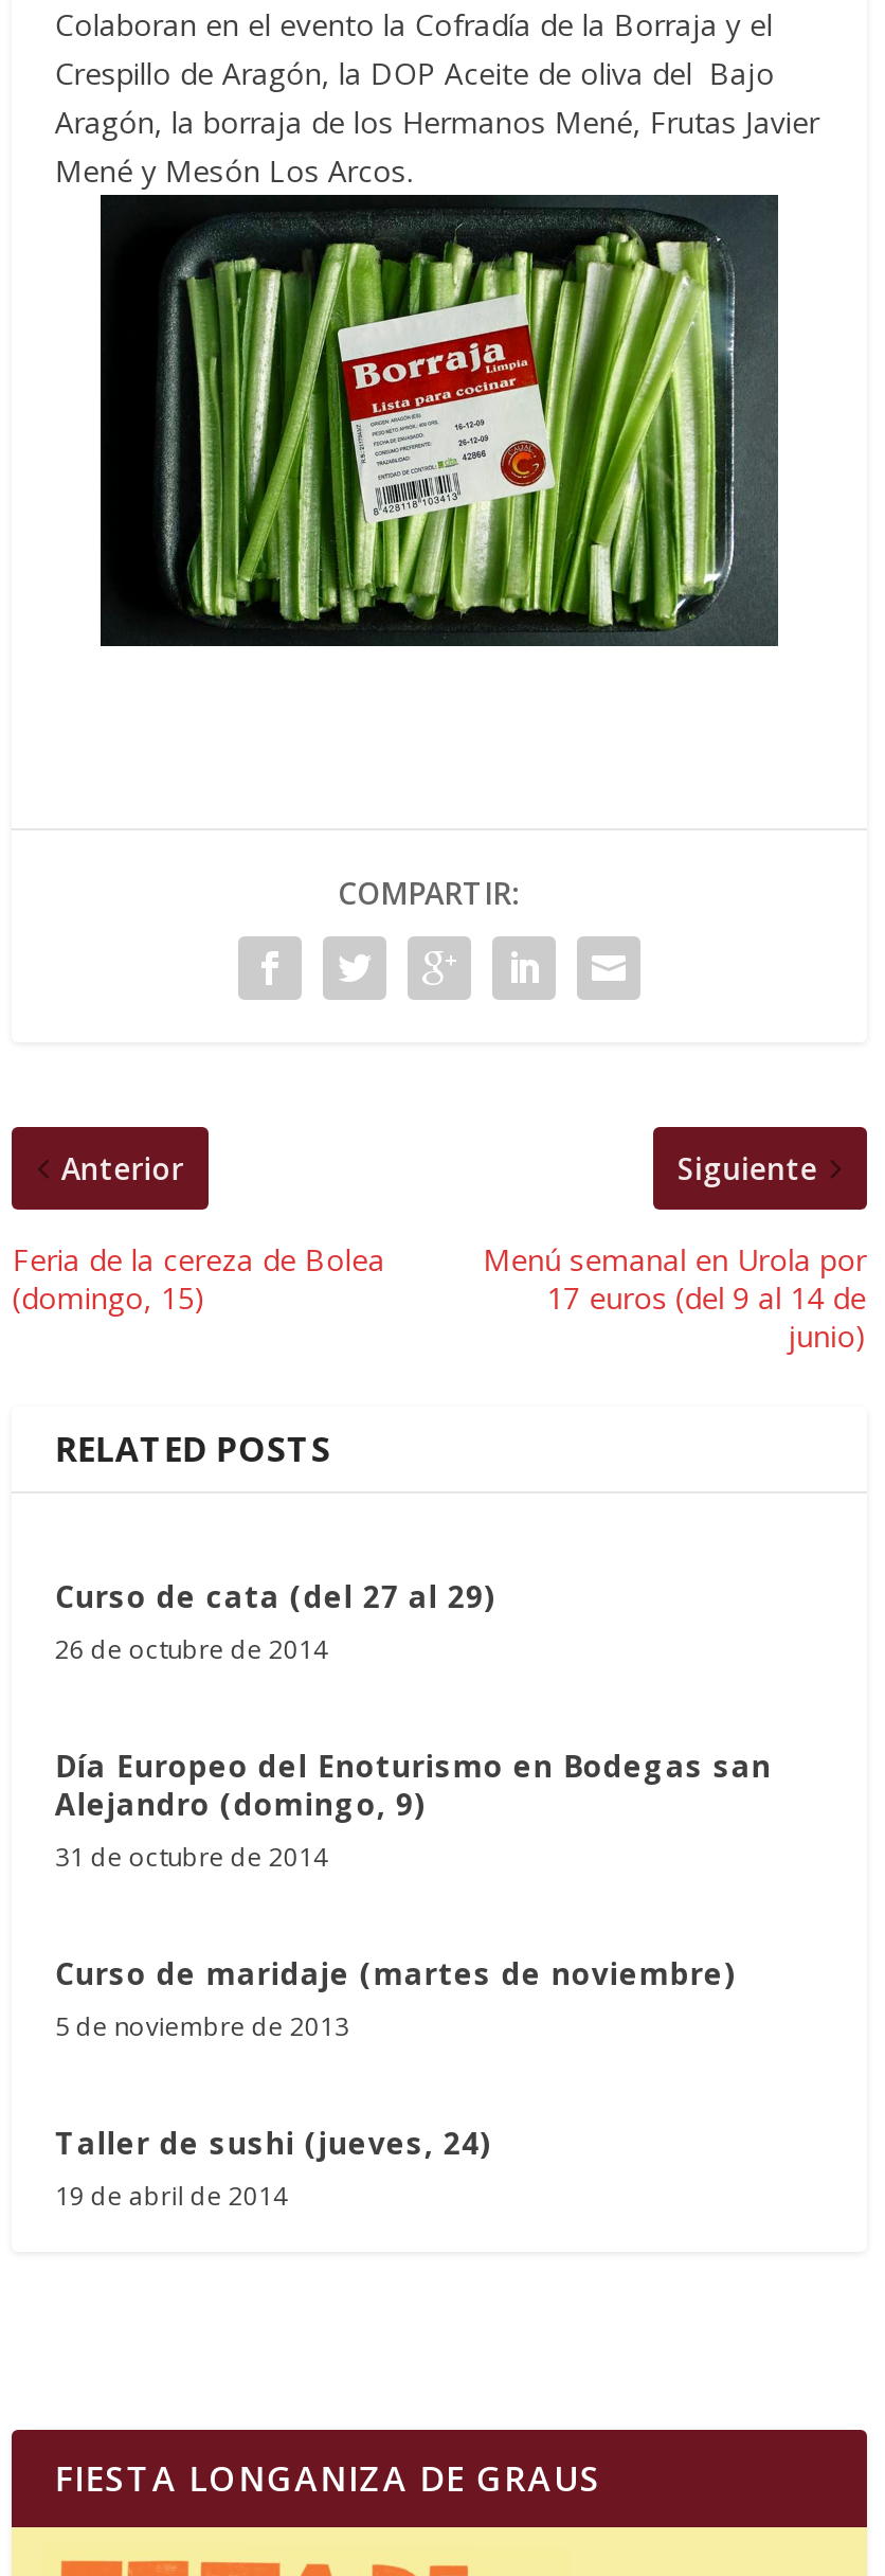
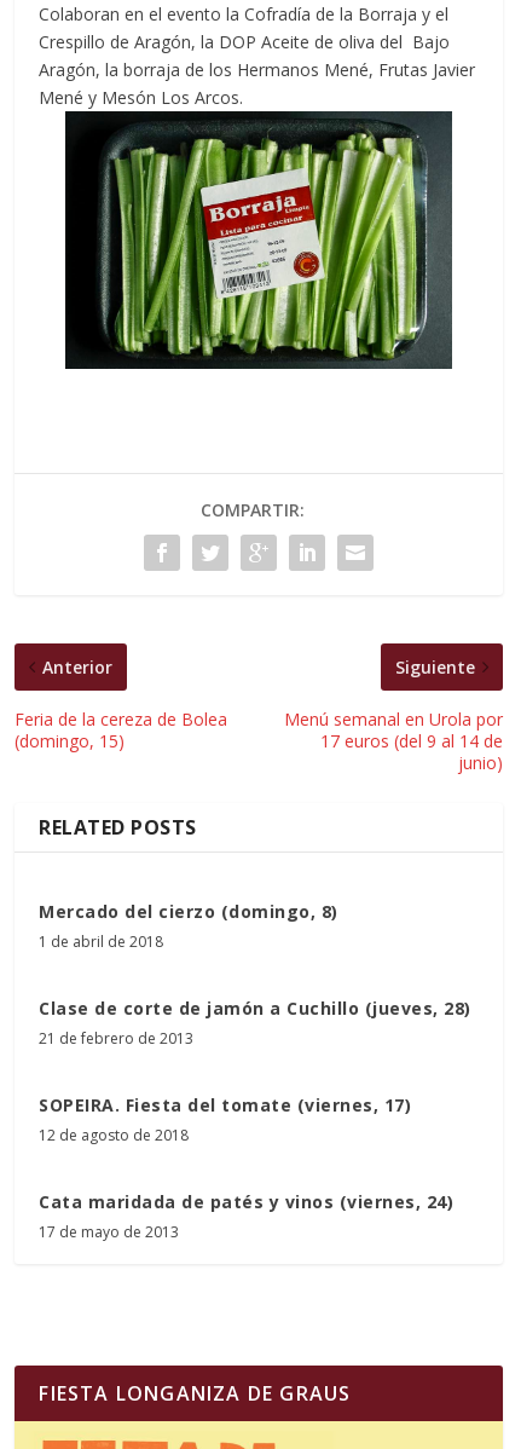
- Curso de cata (del 27 al 29)
- 26 de octubre de 2014
+ Mercado del cierzo (domingo, 8)
+ 1 de abril de 2018

- Día Europeo del Enoturismo en Bodegas san
- Alejandro (domingo, 9)
- 31 de octubre de 2014
+ Clase de corte de jamón a Cuchillo (jueves, 28)
+ 21 de febrero de 2013

- Curso de maridaje (martes de noviembre)
- 5 de noviembre de 2013
+ SOPEIRA. Fiesta del tomate (viernes, 17)
+ 12 de agosto de 2018

- Taller de sushi (jueves, 24)
- 19 de abril de 2014
+ Cata maridada de patés y vinos (viernes, 24)
+ 17 de mayo de 2013
